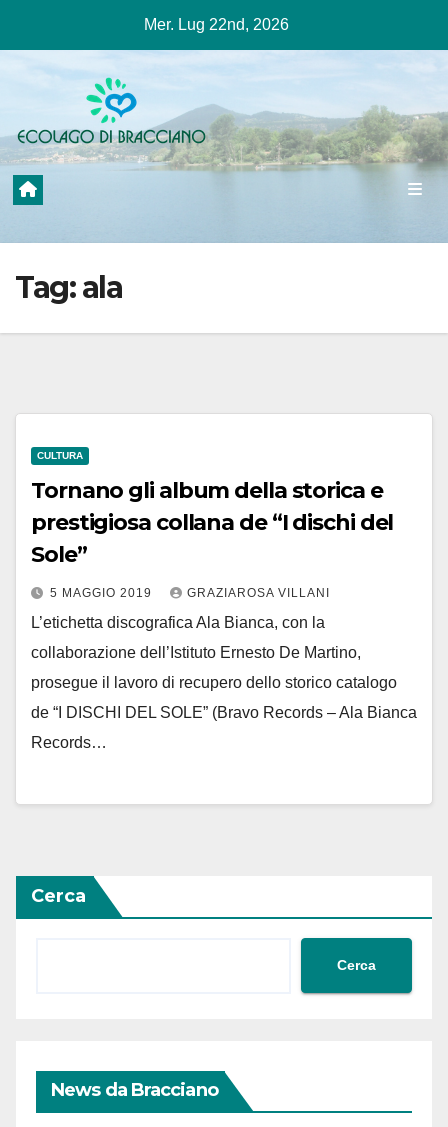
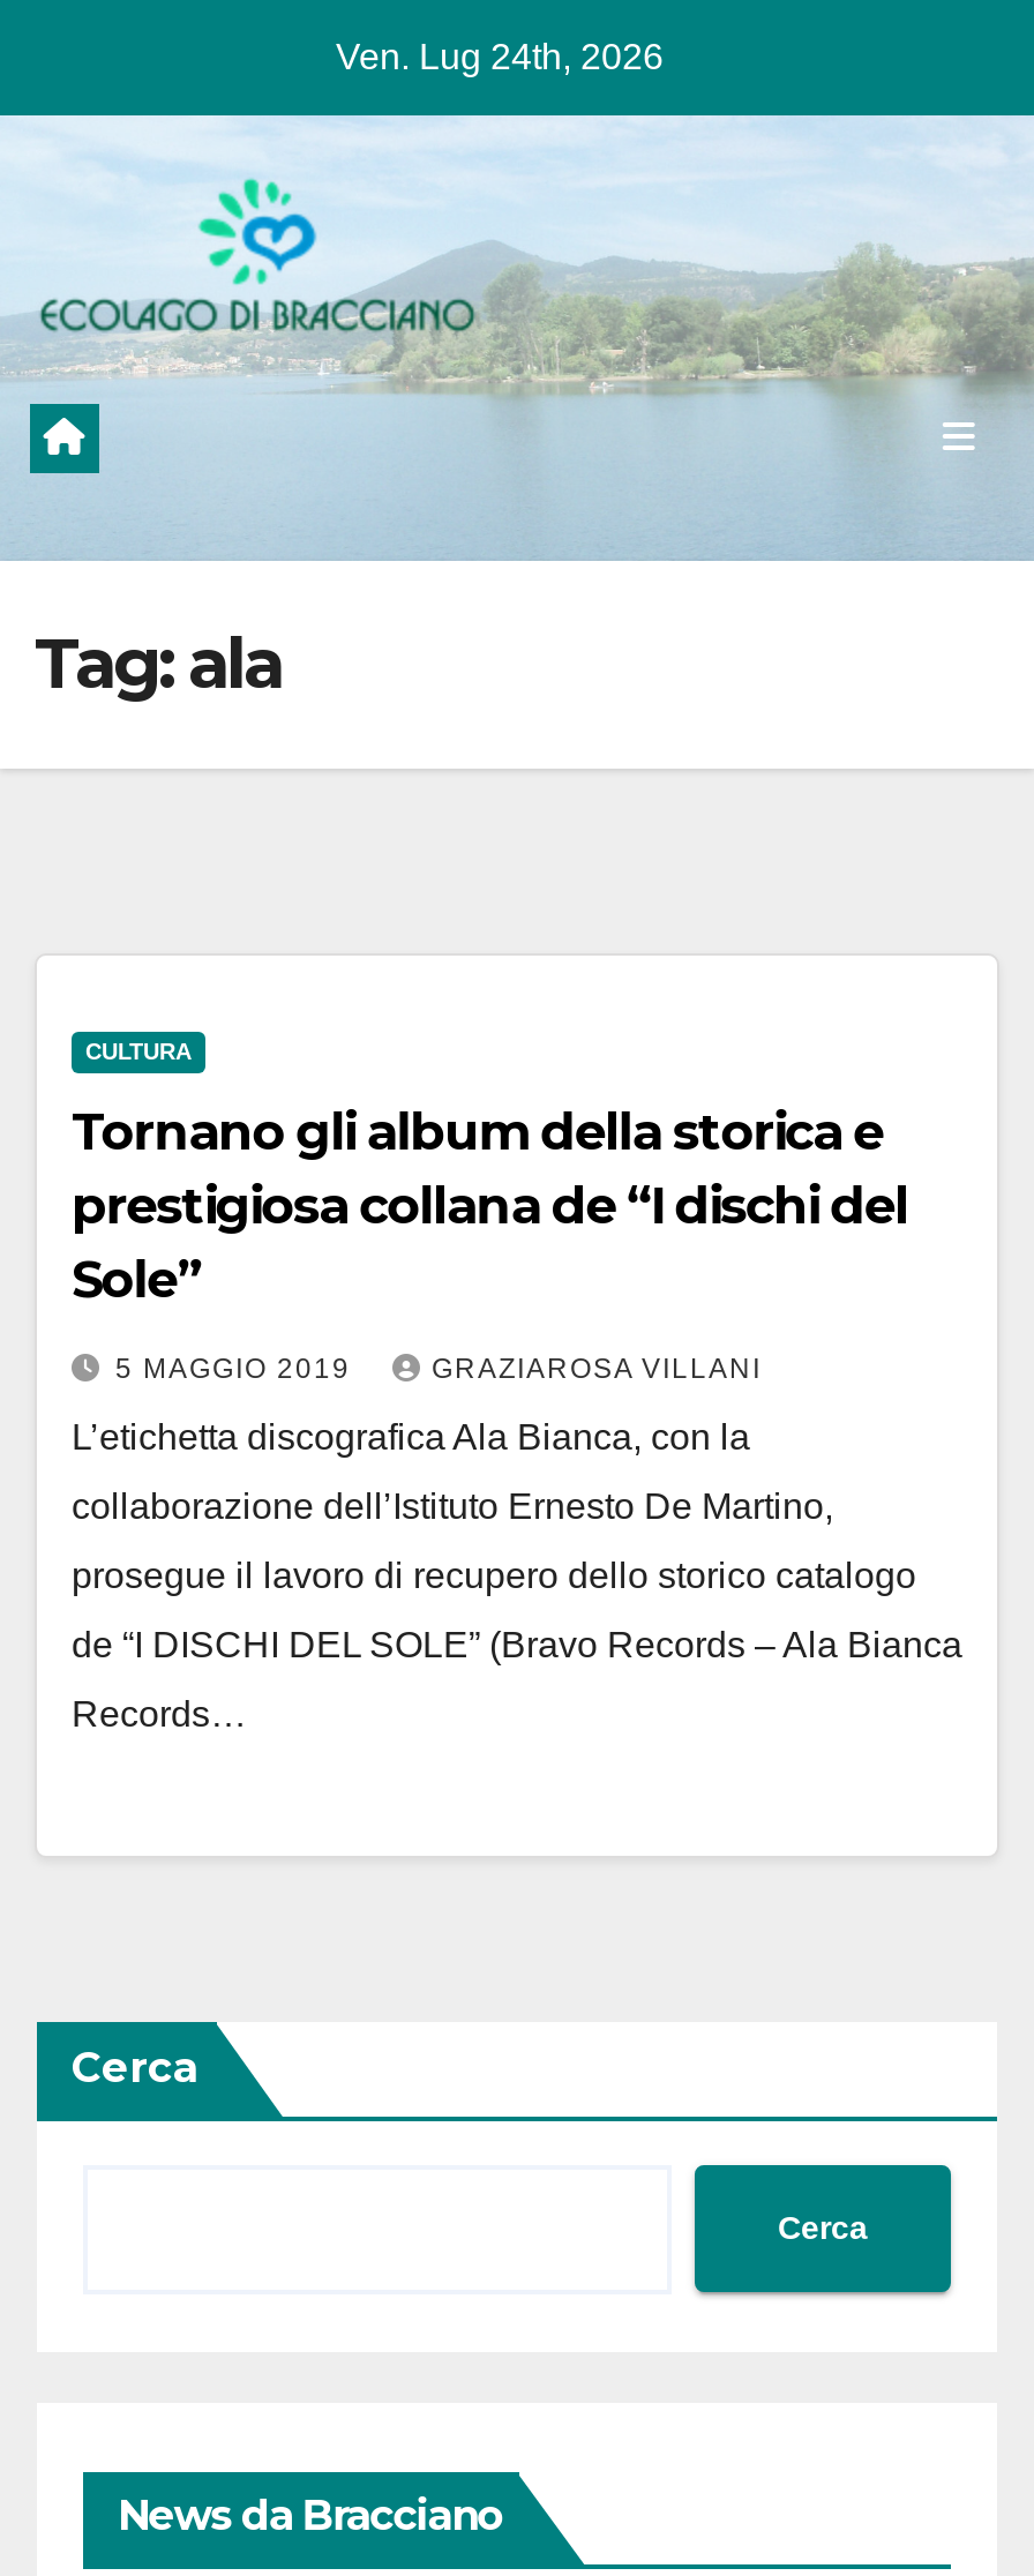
- Mer. Lug 22nd, 2026
+ Ven. Lug 24th, 2026
